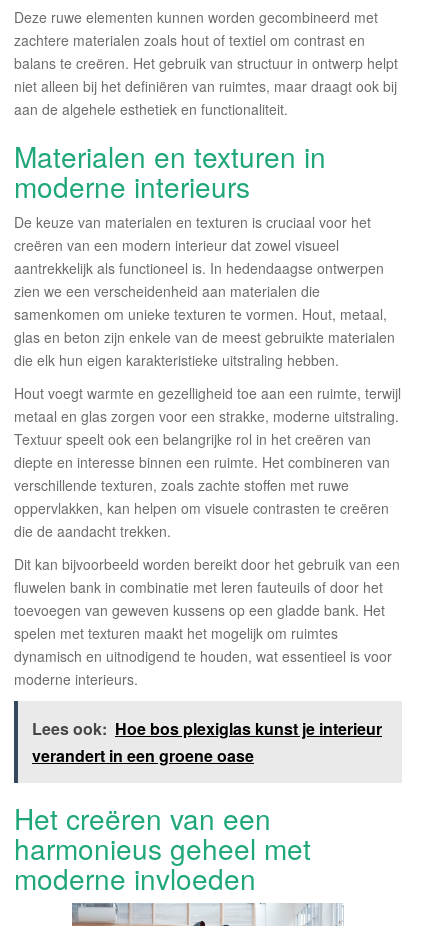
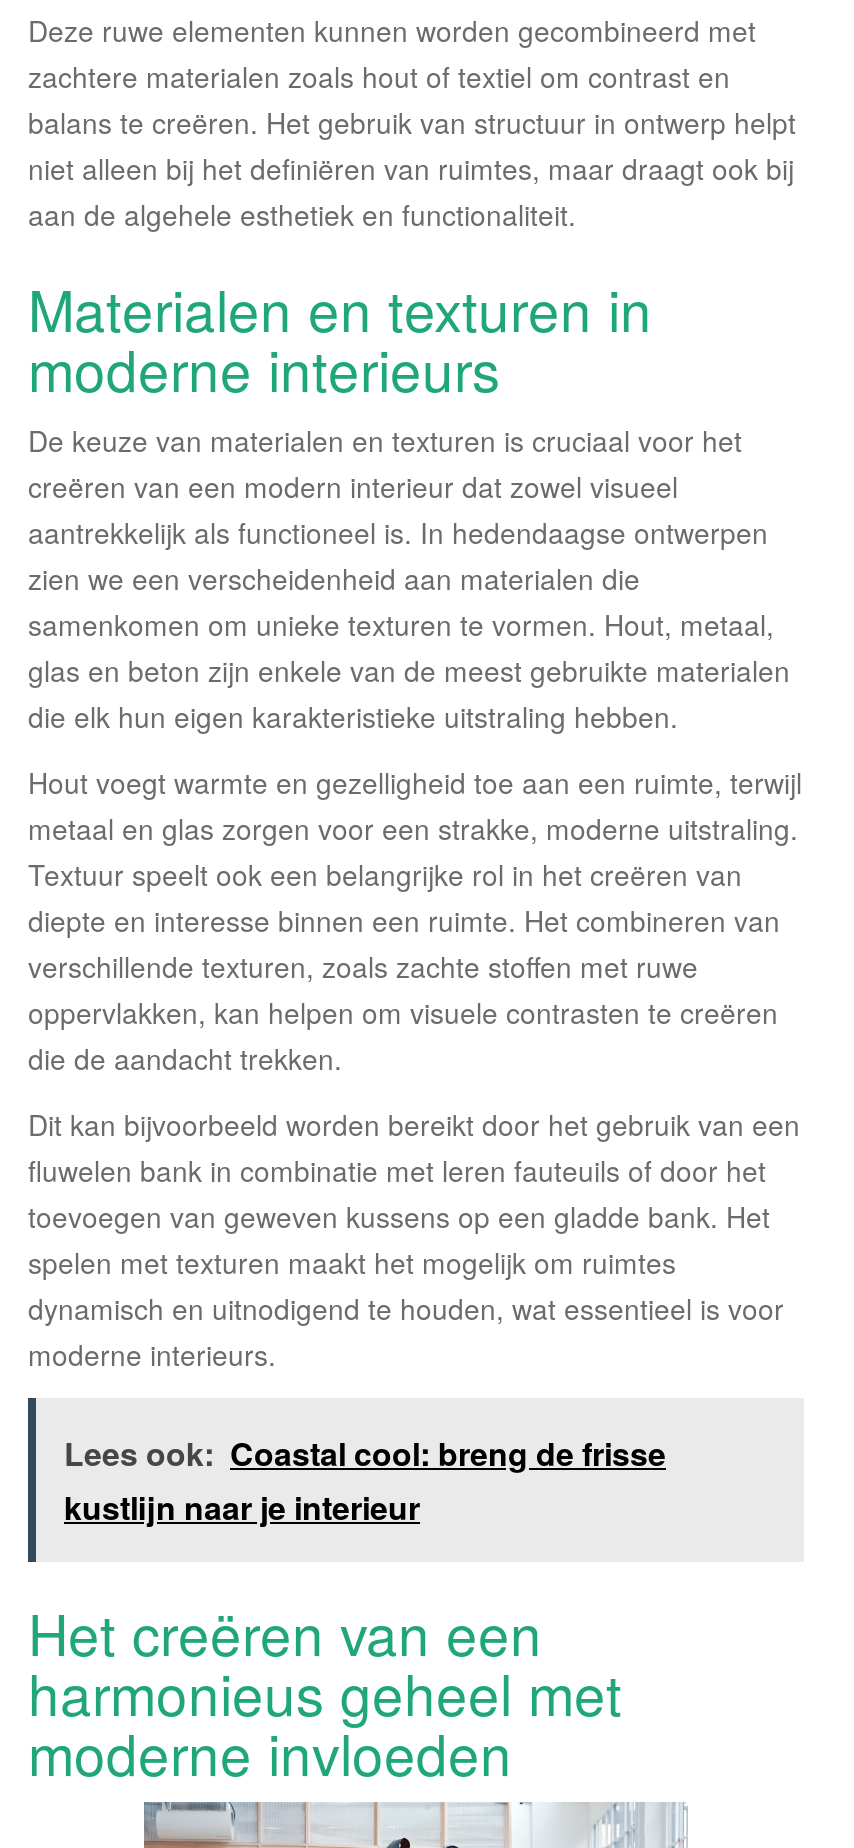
- Lees ook: Hoe bos plexiglas kunst je interieur
- verandert in een groene oase
+ Lees ook: Coastal cool: breng de frisse
+ kustlijn naar je interieur
